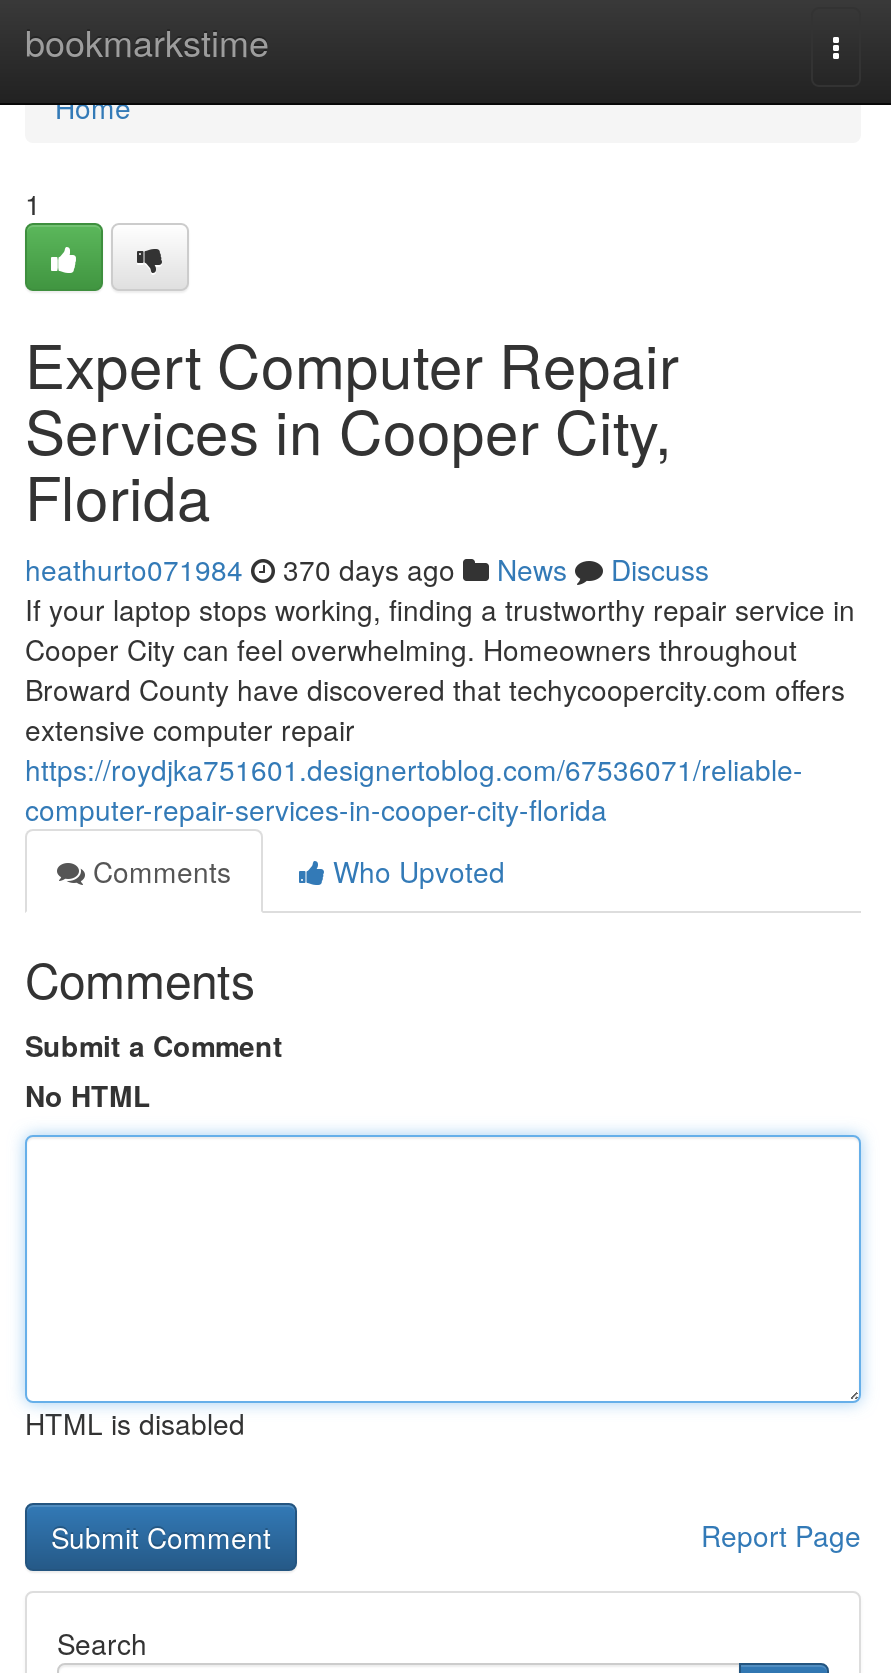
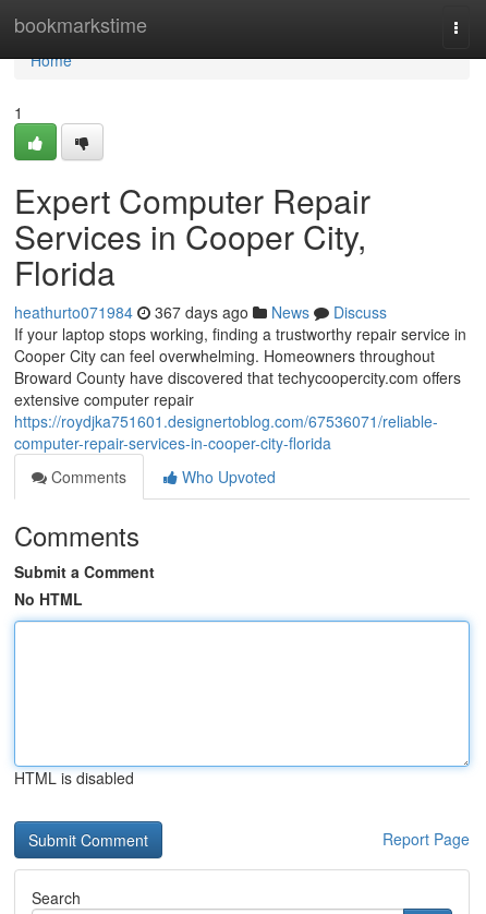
- heathurto071984 370 days ago News Discuss
+ heathurto071984 367 days ago News Discuss
